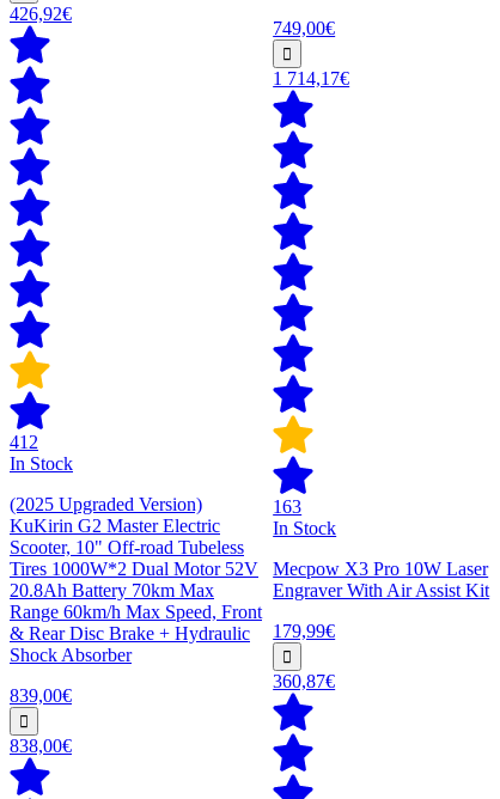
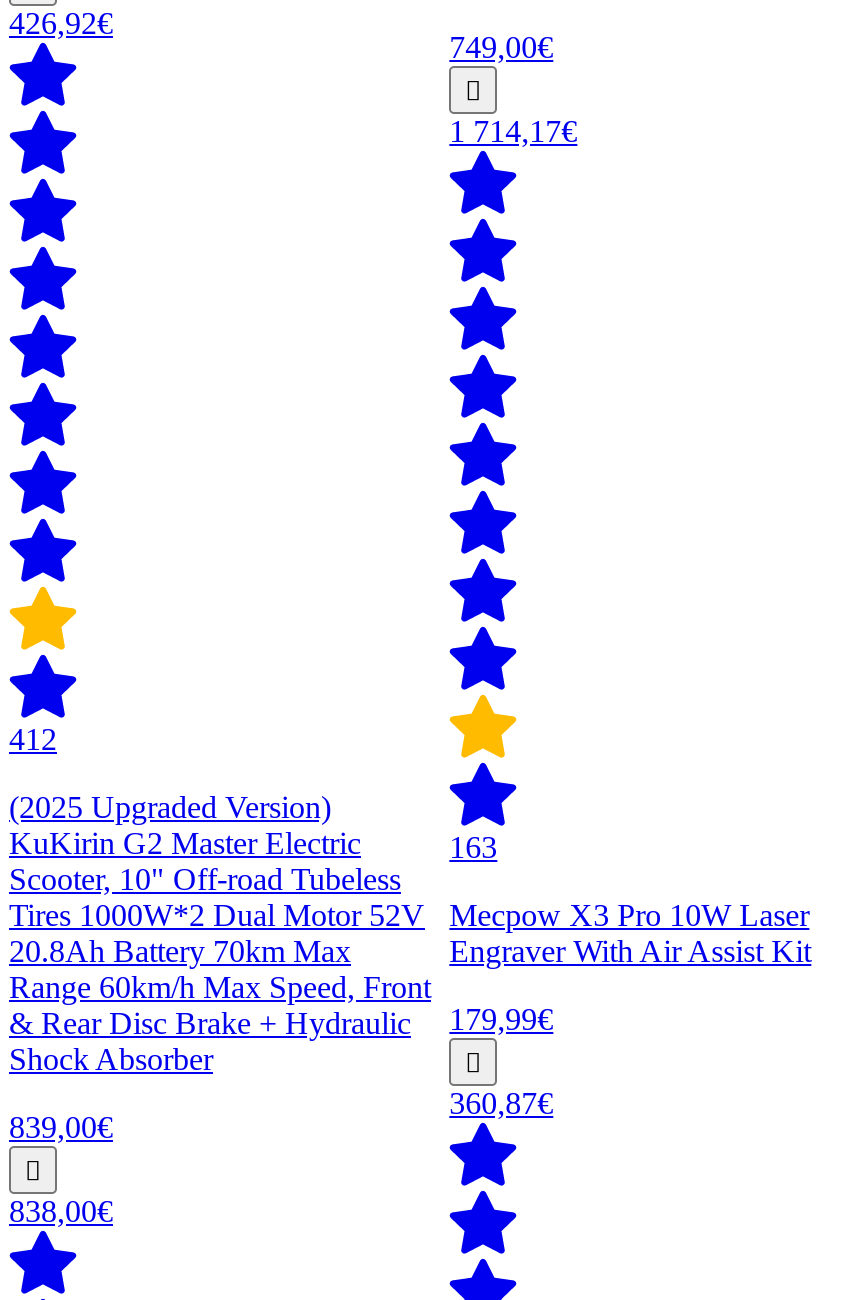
- In Stock

- In Stock
